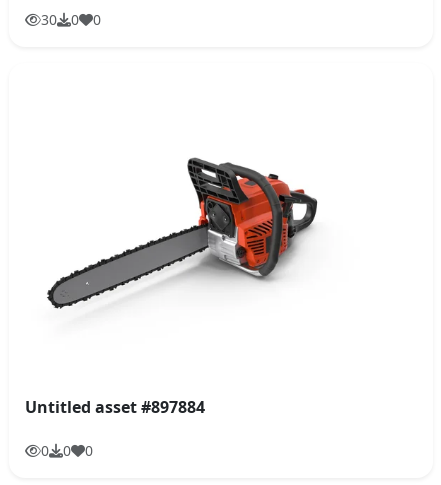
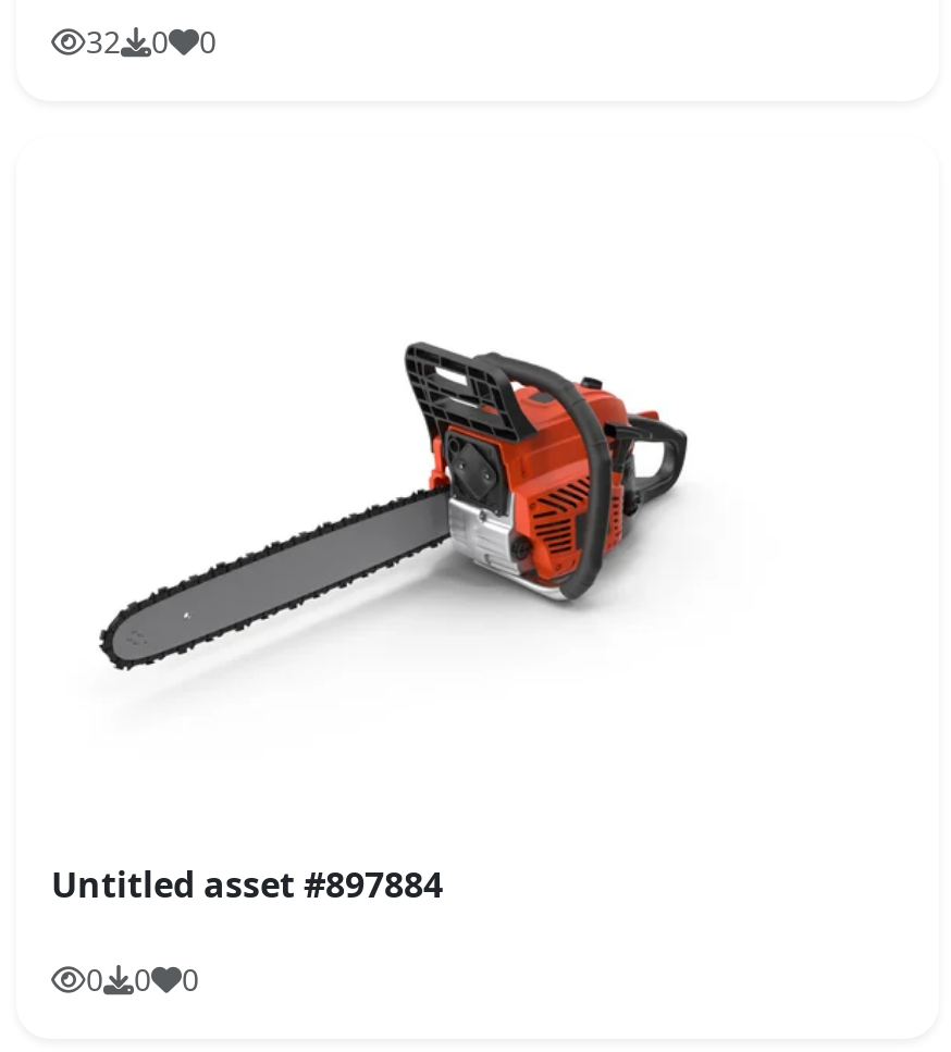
- 30 0 0
+ 32 0 0
